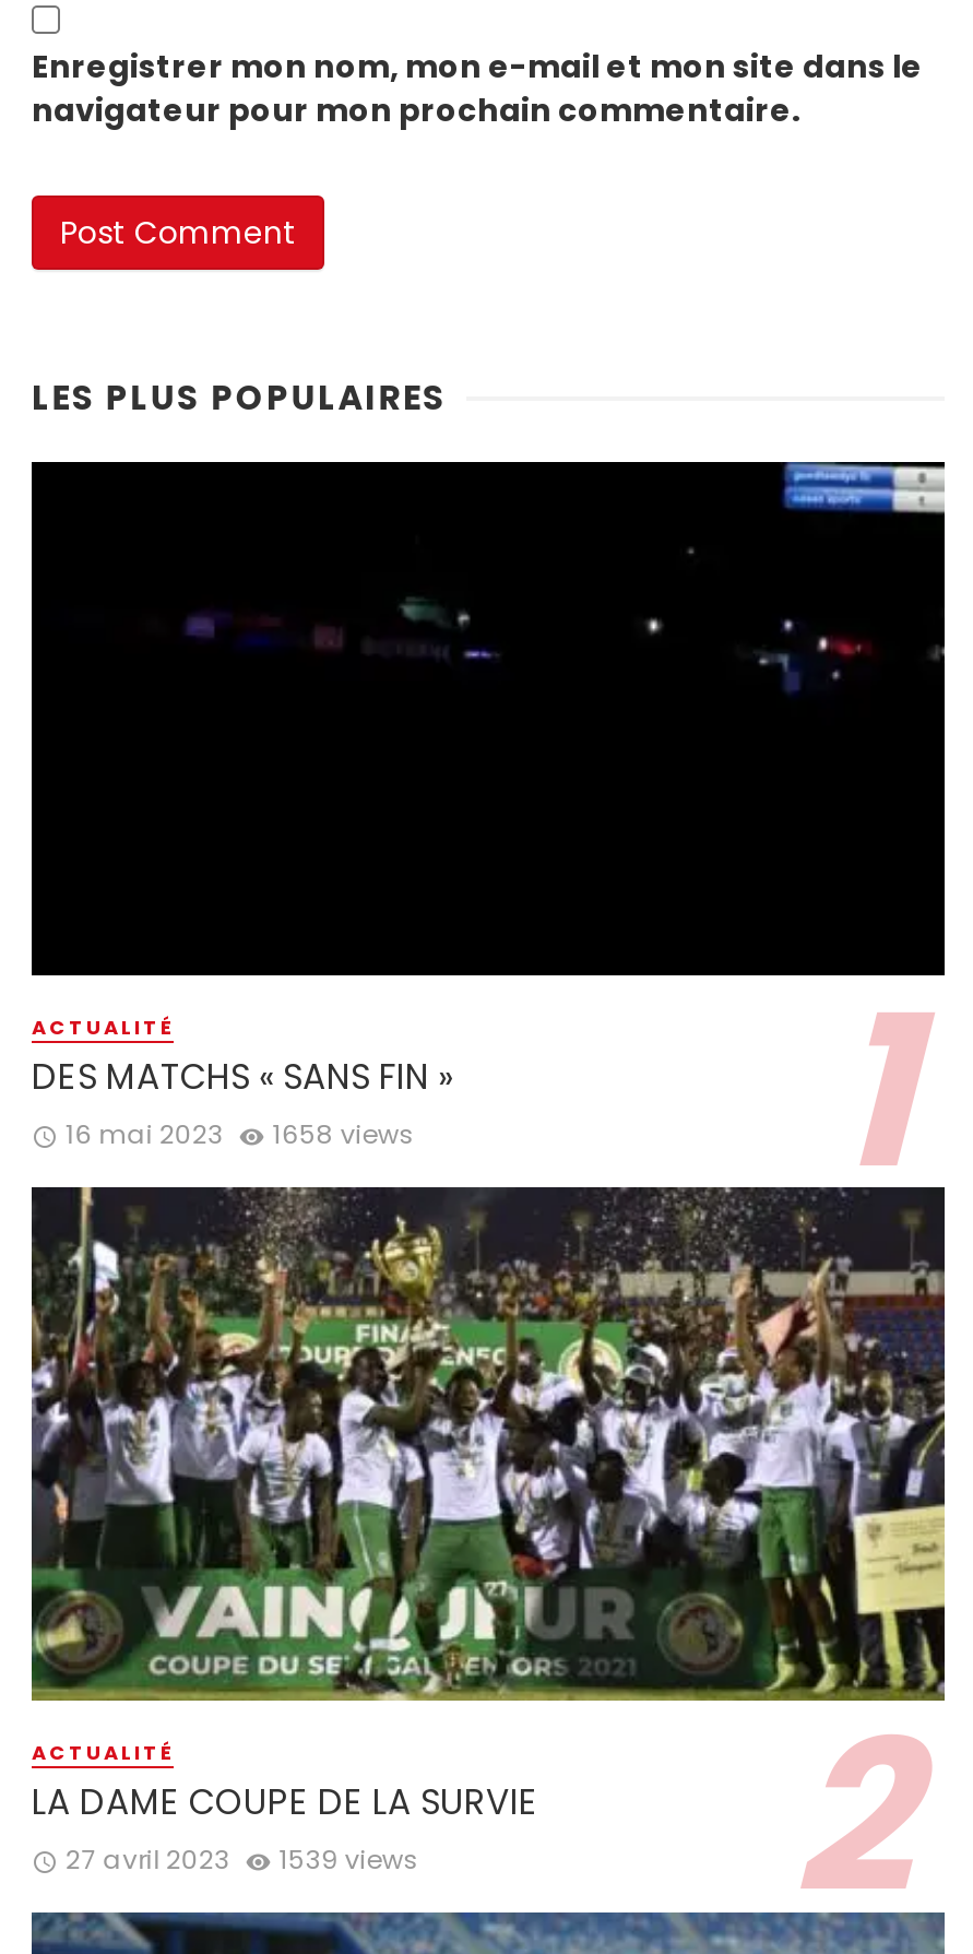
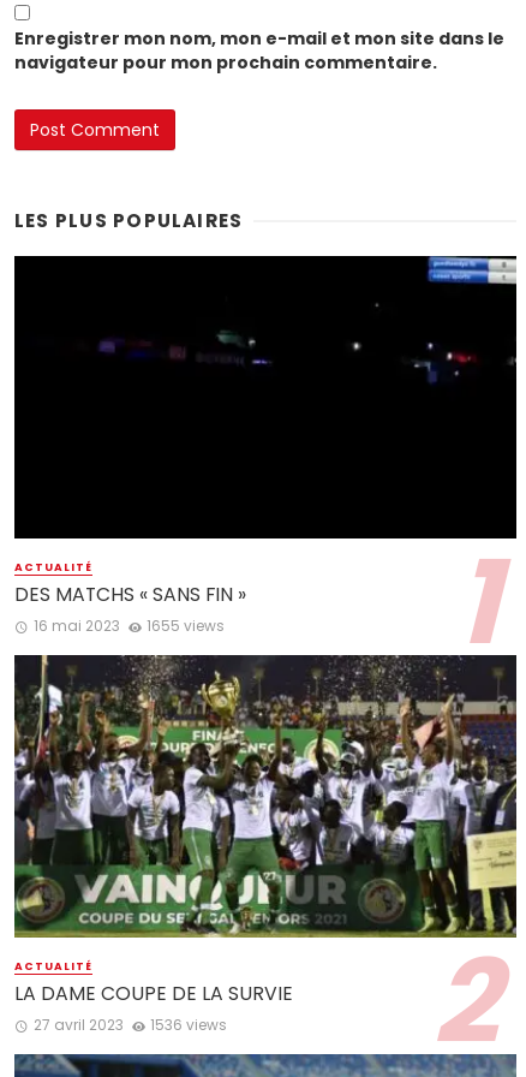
- 16 mai 2023 1658 views
+ 16 mai 2023 1655 views

- 27 avril 2023 1539 views
+ 27 avril 2023 1536 views
